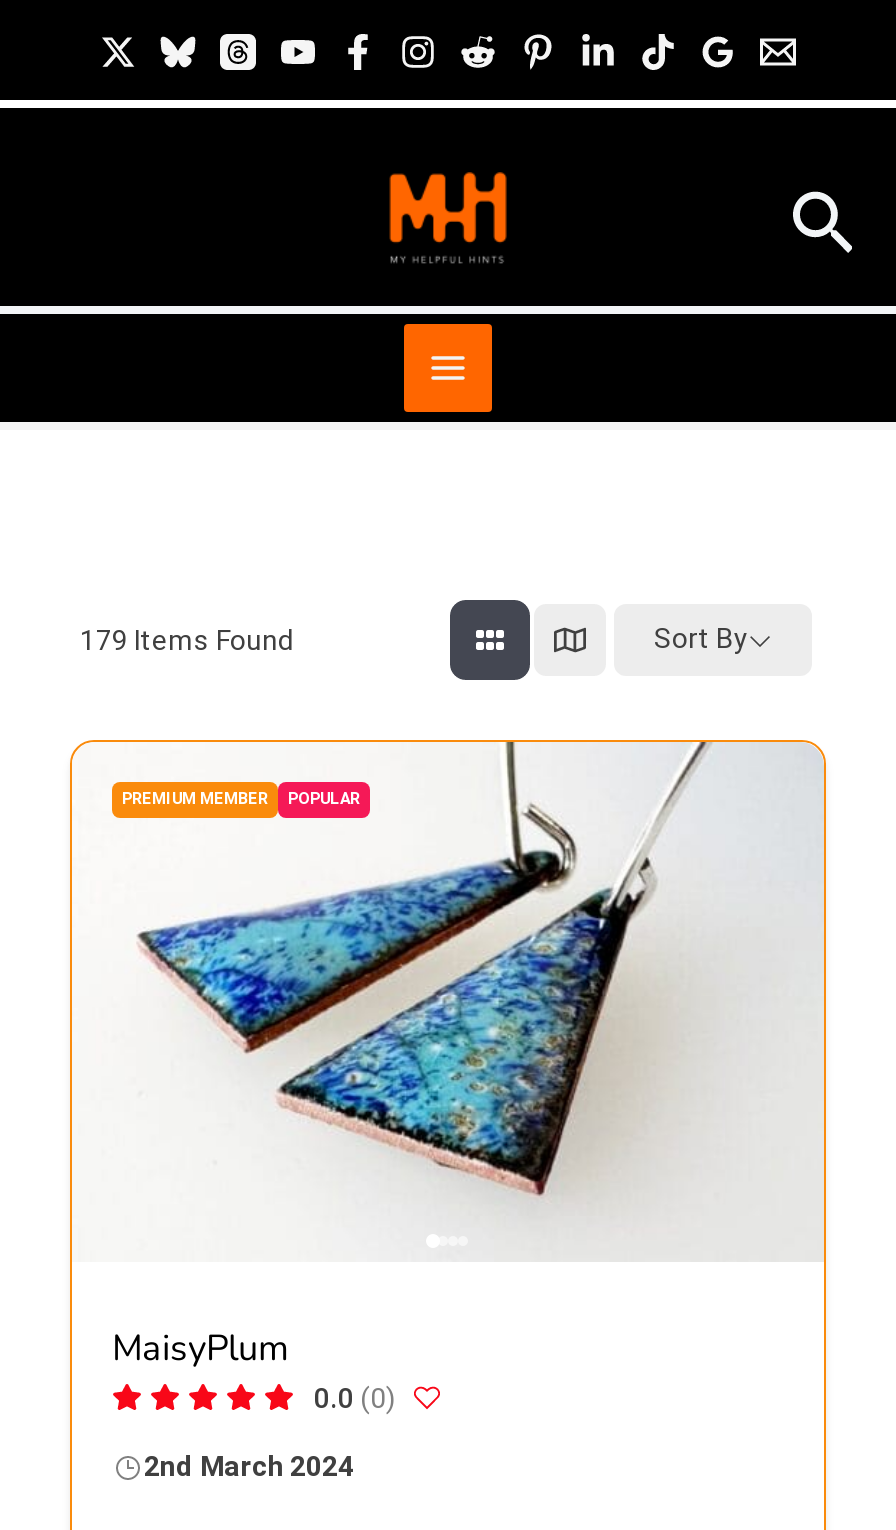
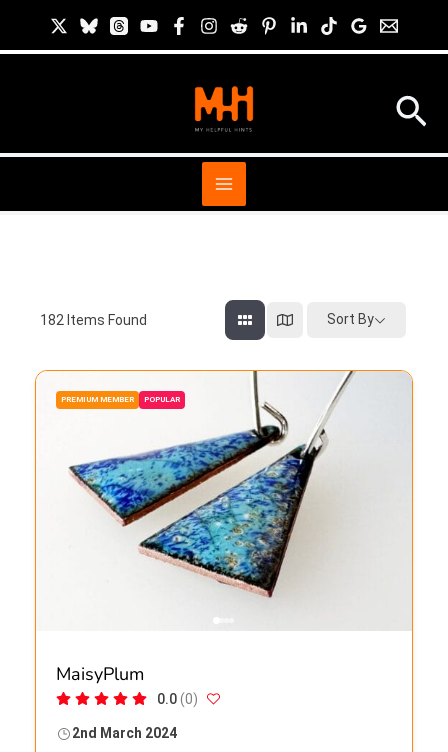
- 179 Items Found
+ 182 Items Found
